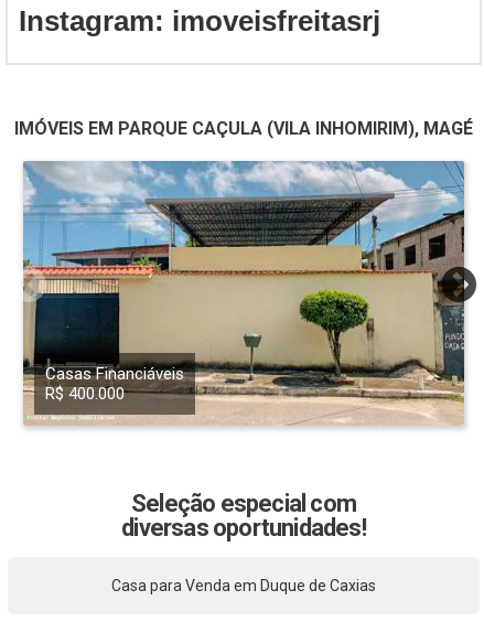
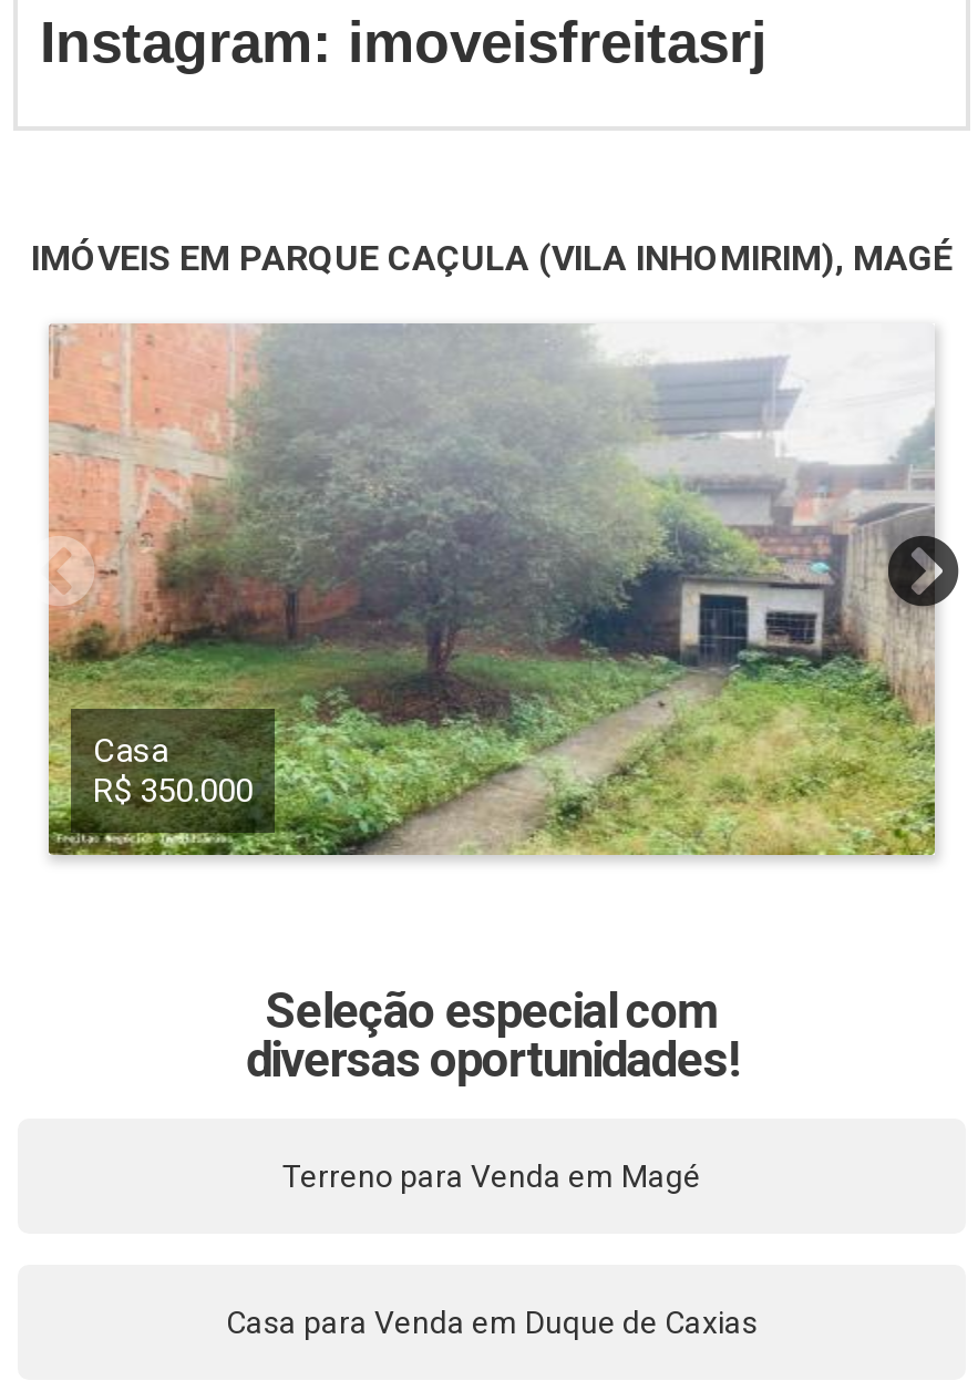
- [image]
- Casas Financiáveis
- R$ 400.000
+ [image]
+ Casa
+ R$ 350.000

+ Terreno para Venda em Magé
